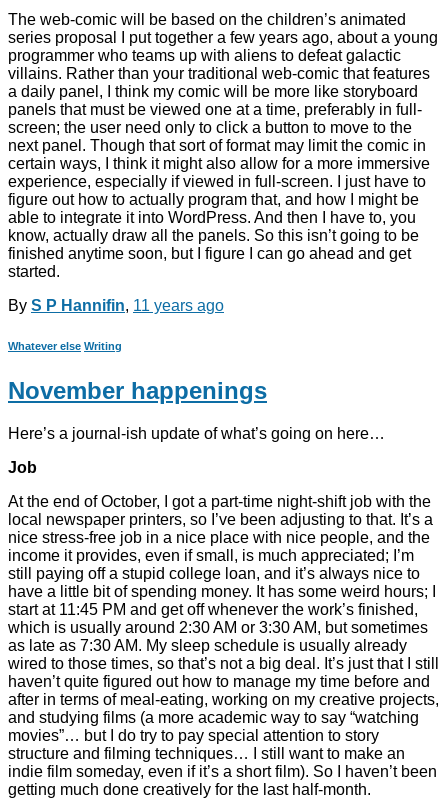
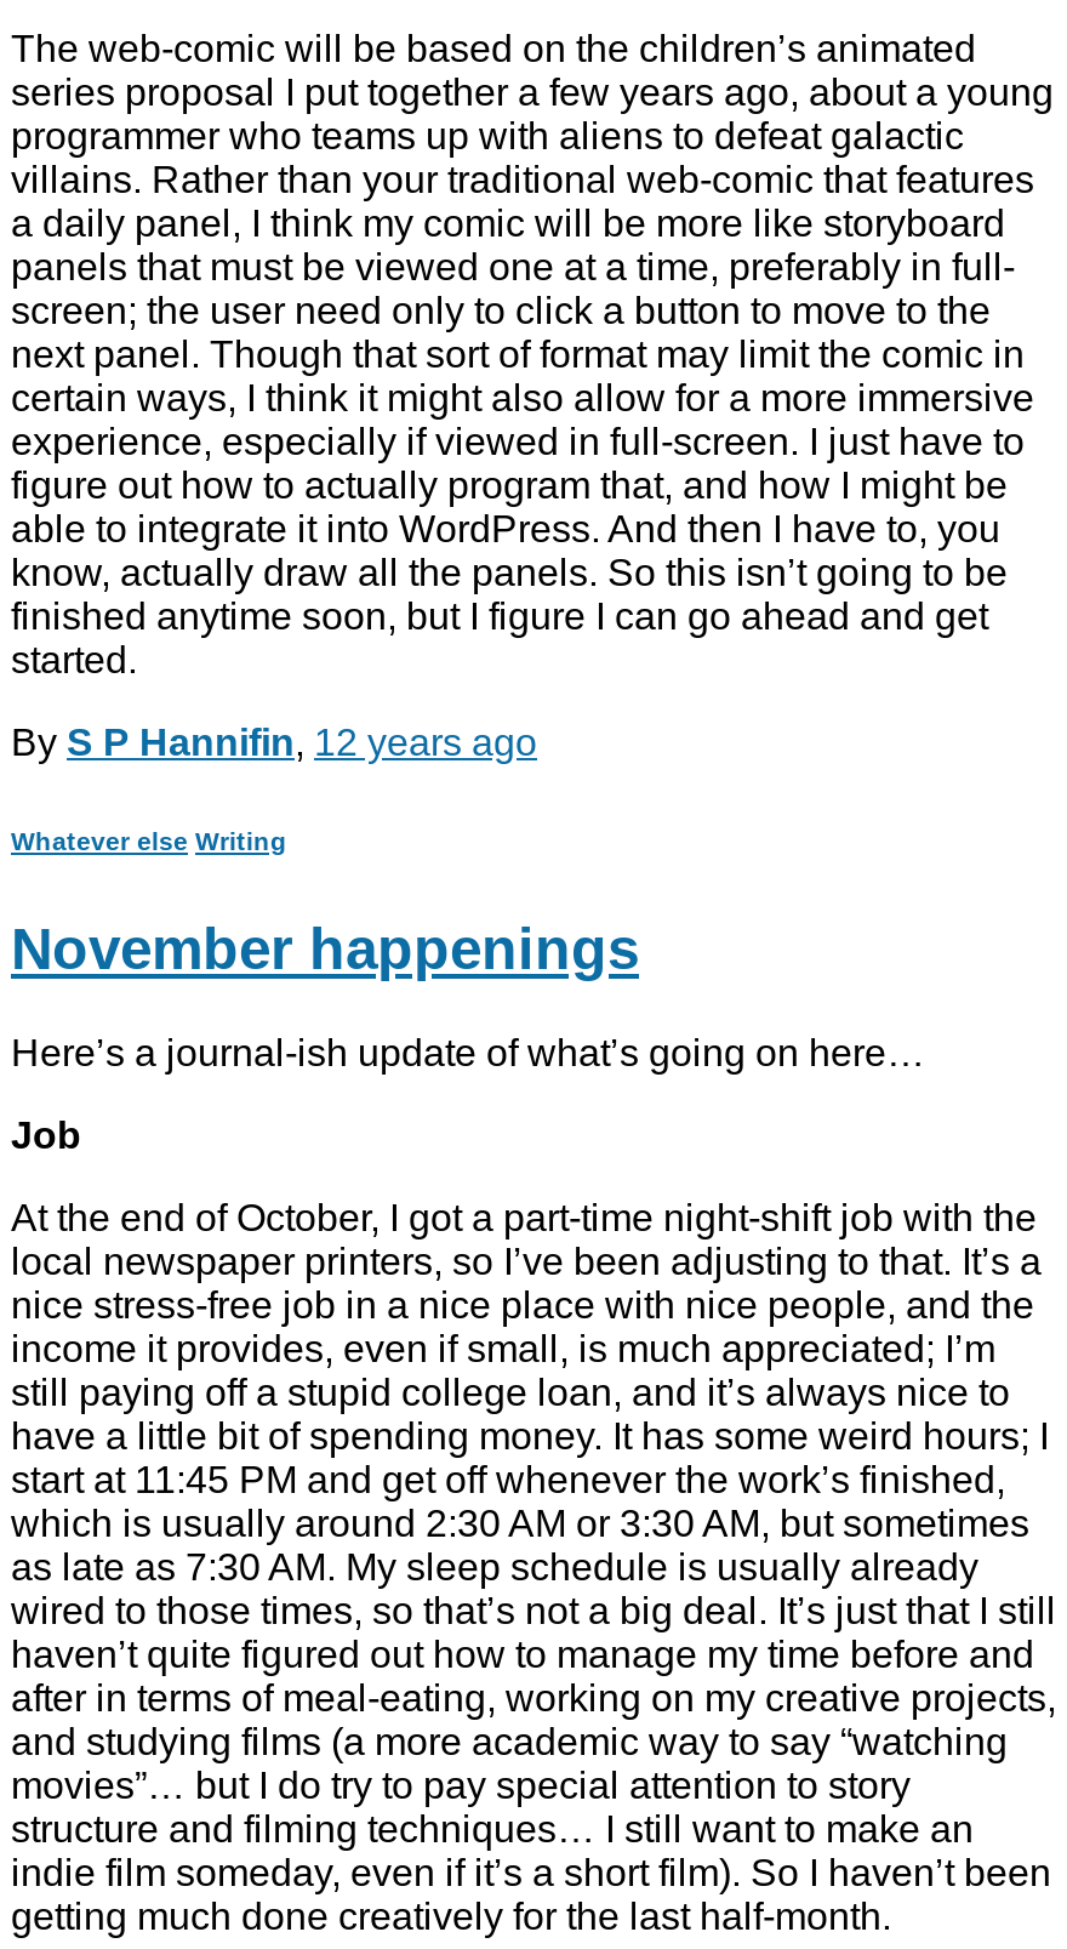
- By S P Hannifin, 11 years ago
+ By S P Hannifin, 12 years ago
